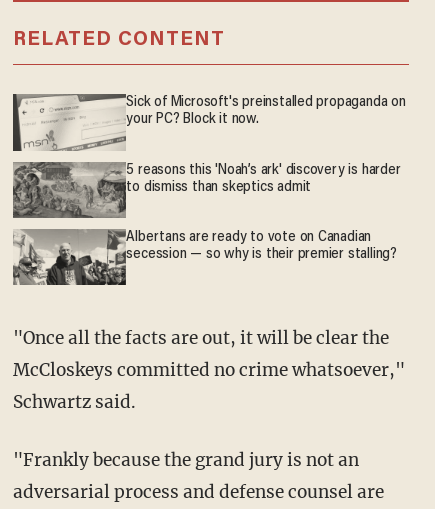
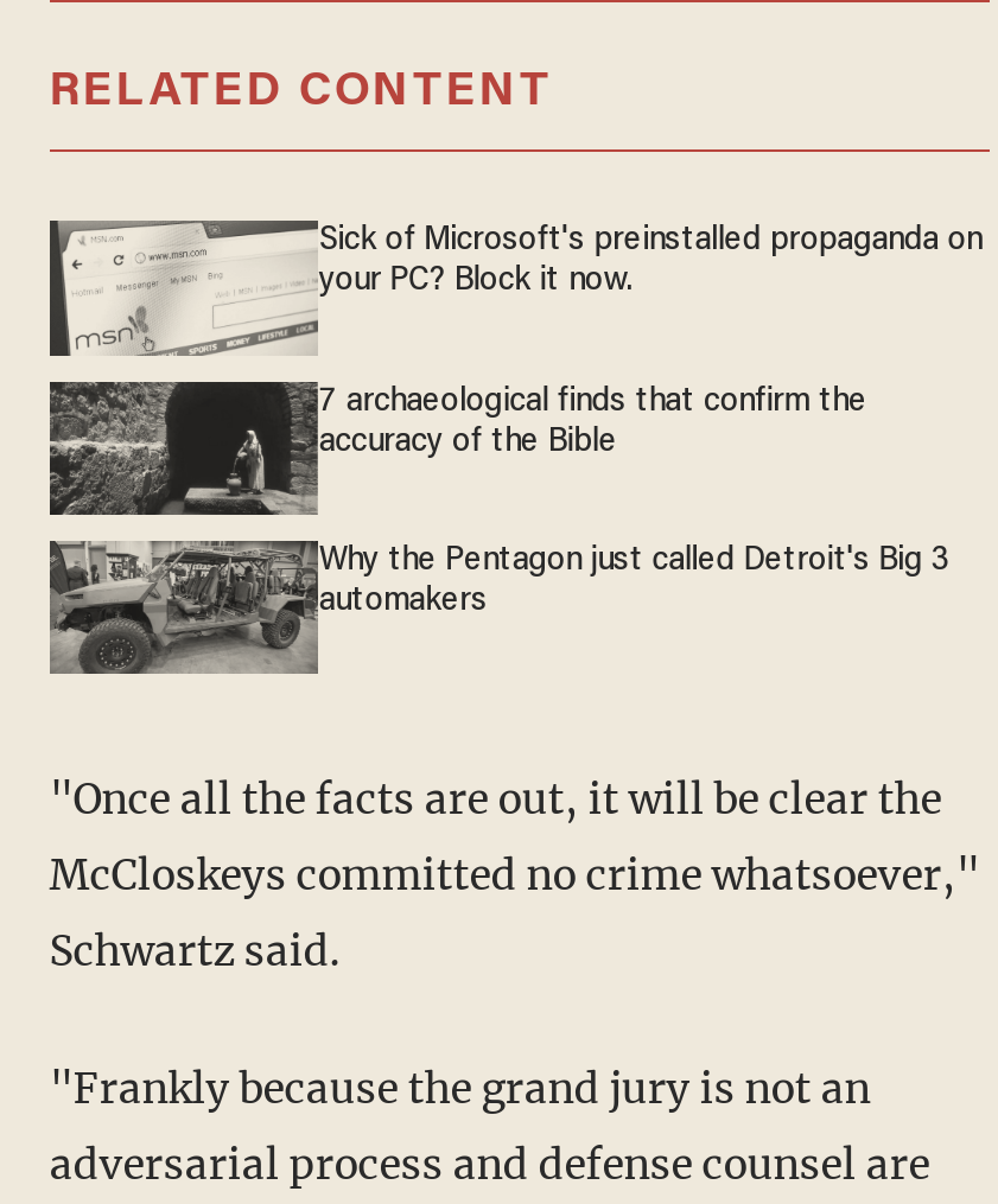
- [image]
- 5 reasons this 'Noah’s ark' discovery is harder
- to dismiss than skeptics admit
+ [image]
+ 7 archaeological finds that confirm the
+ accuracy of the Bible

- [image]
- Albertans are ready to vote on Canadian
- secession — so why is their premier stalling?
+ [image]
+ Why the Pentagon just called Detroit's Big 3
+ automakers
